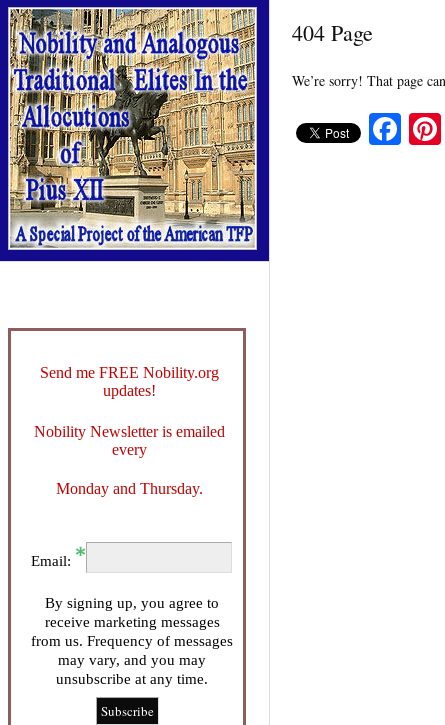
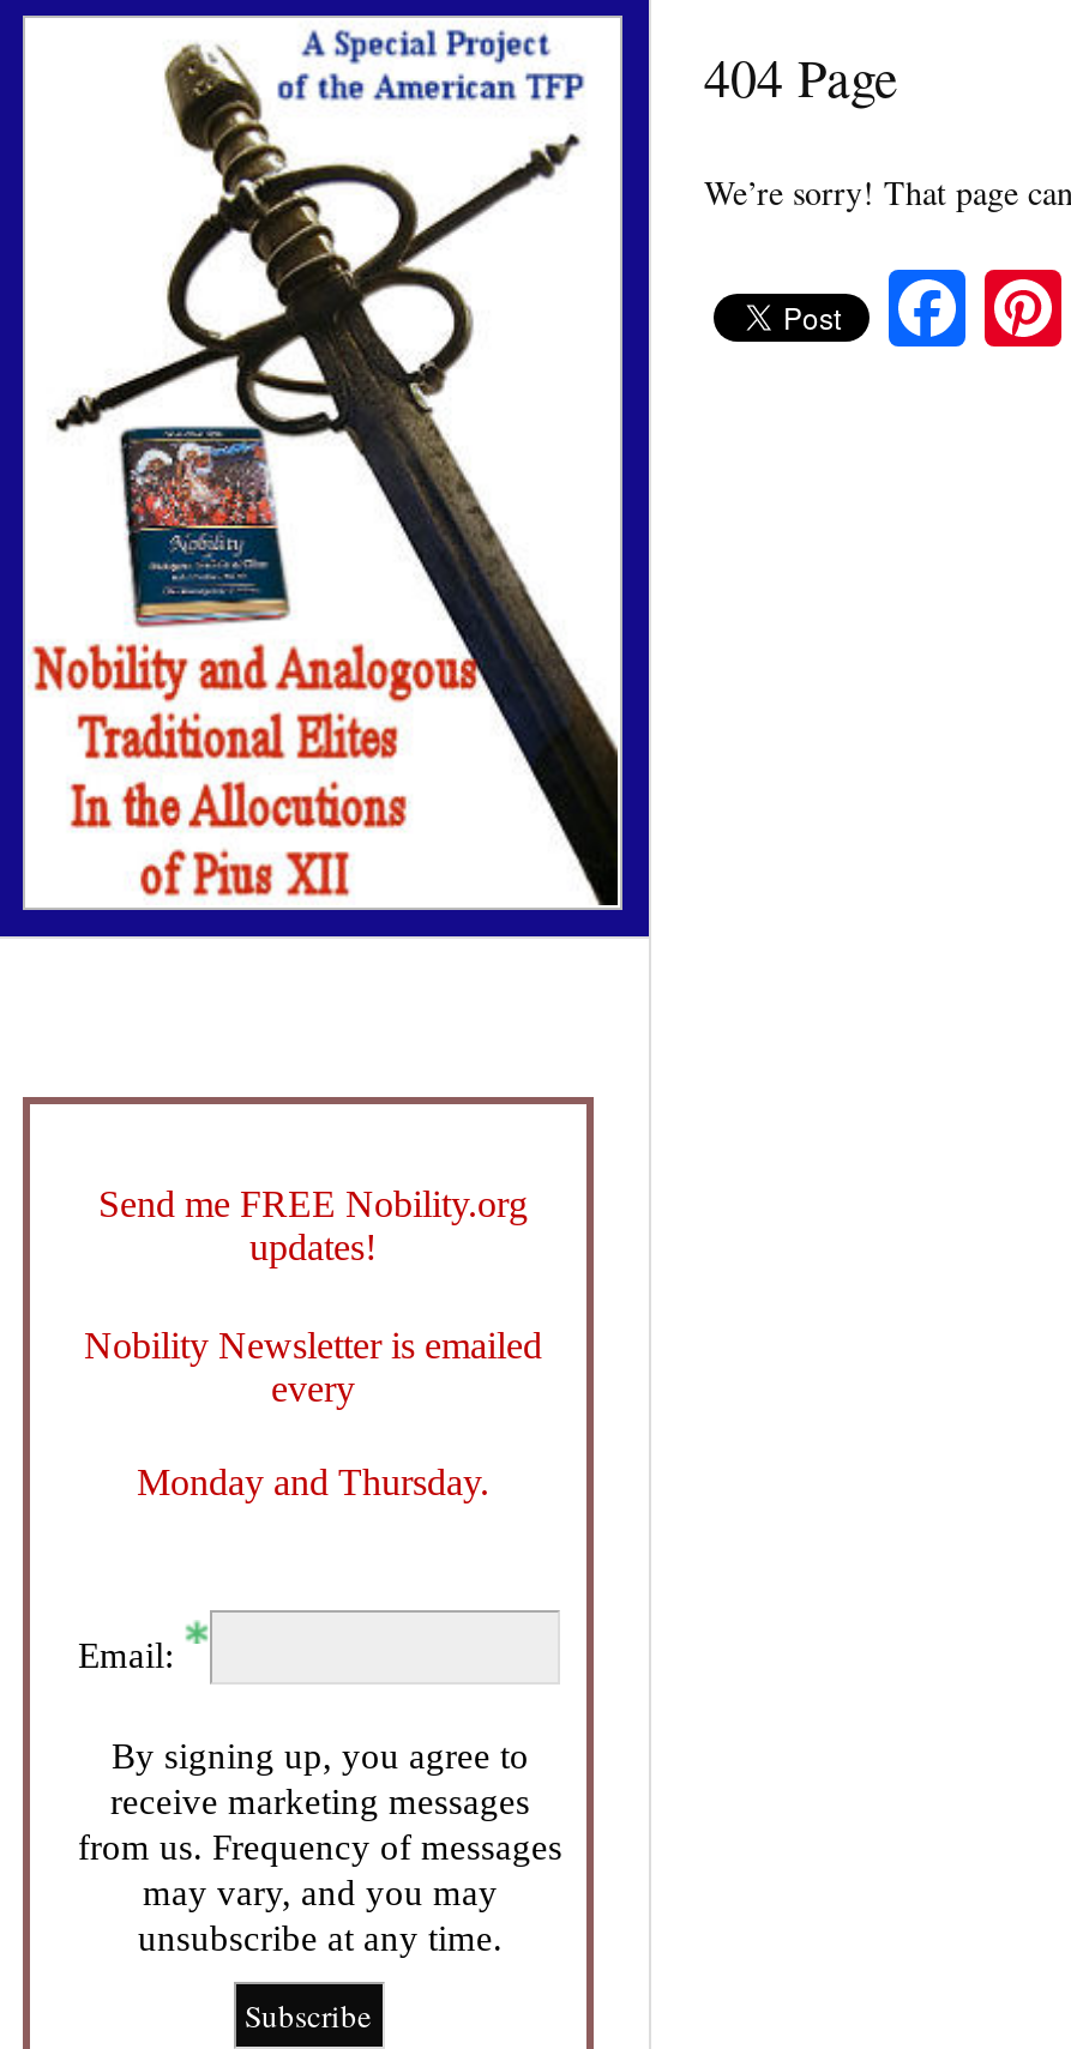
- [image]
+ [image]
